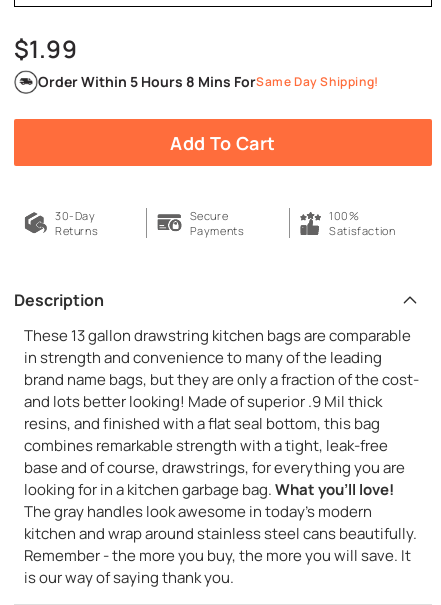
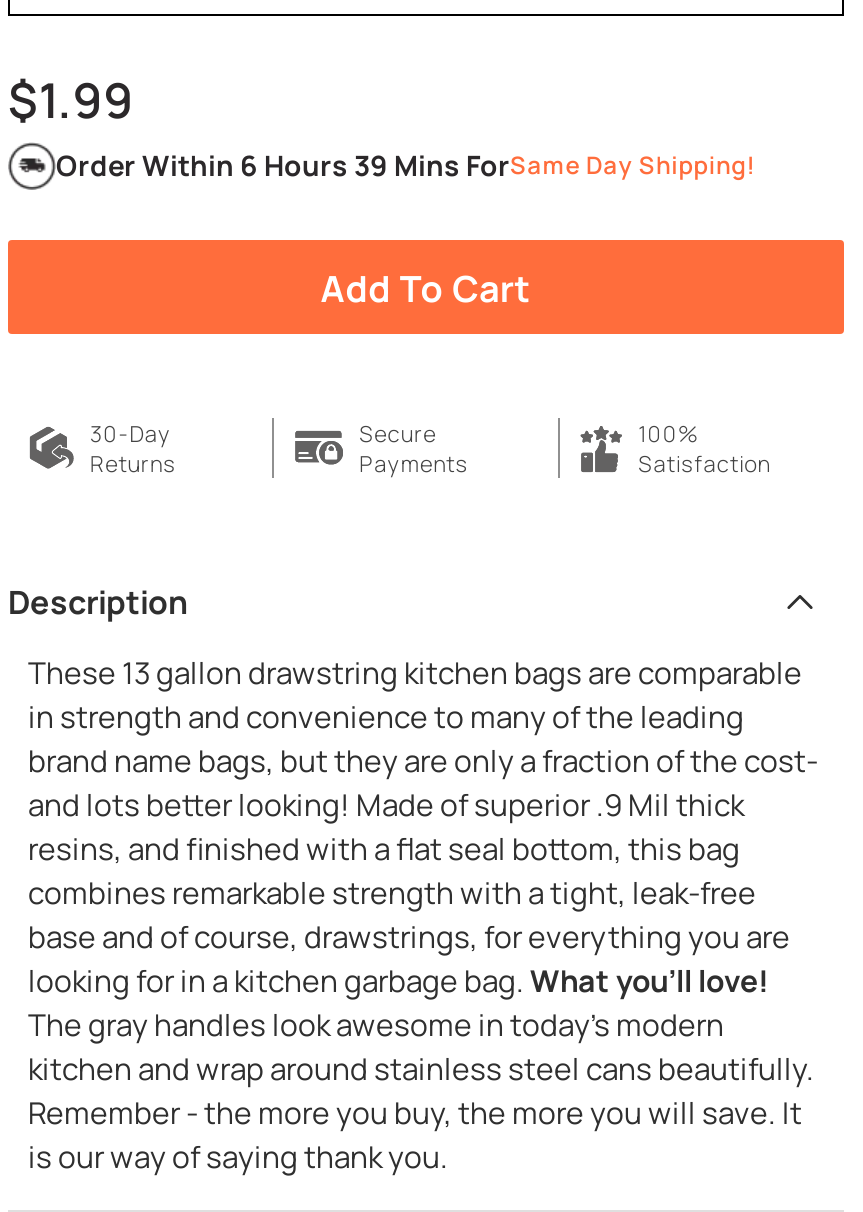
- Order Within 5 Hours 8 Mins ForSame Day Shipping!
+ Order Within 6 Hours 39 Mins ForSame Day Shipping!
